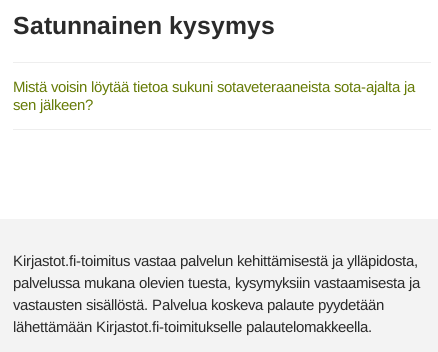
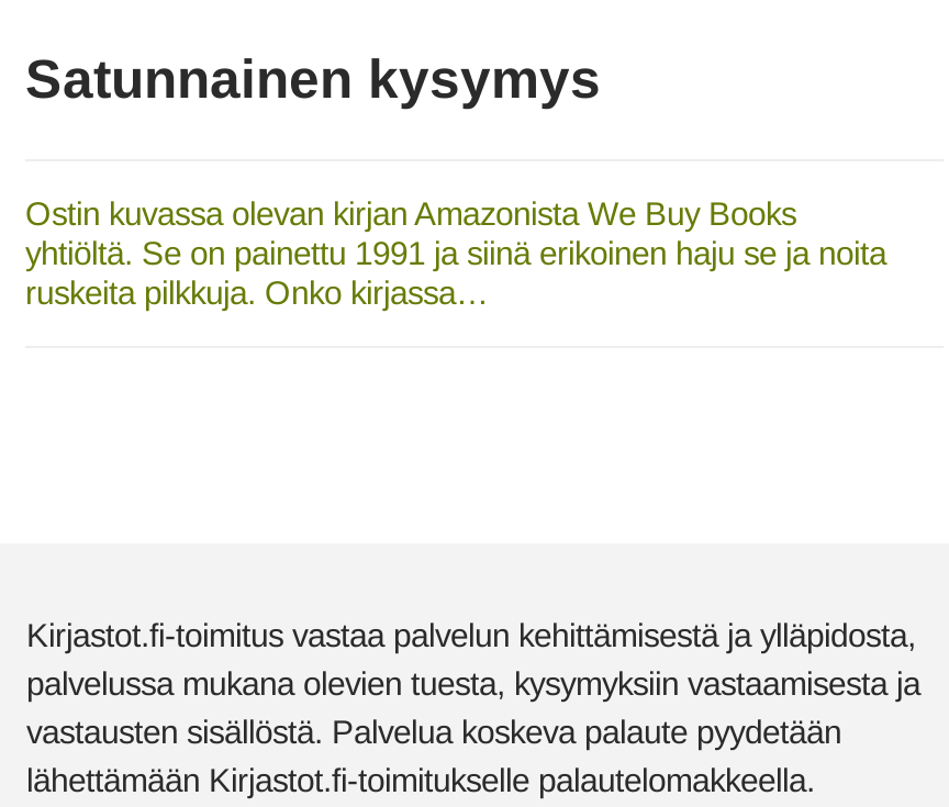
- Mistä voisin löytää tietoa sukuni sotaveteraaneista sota-ajalta ja
- sen jälkeen?
+ Ostin kuvassa olevan kirjan Amazonista We Buy Books
+ yhtiöltä. Se on painettu 1991 ja siinä erikoinen haju se ja noita
+ ruskeita pilkkuja. Onko kirjassa…
